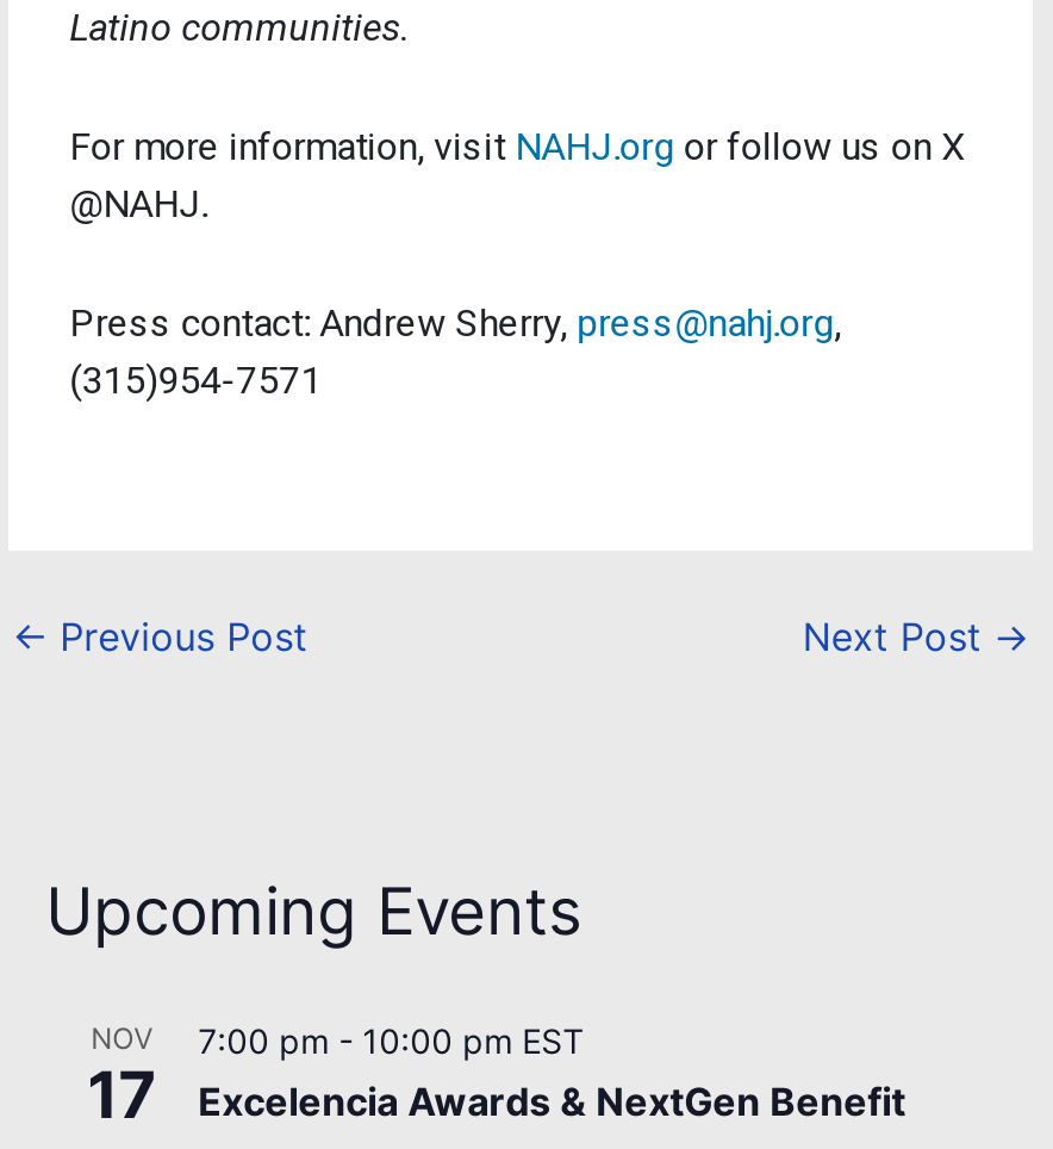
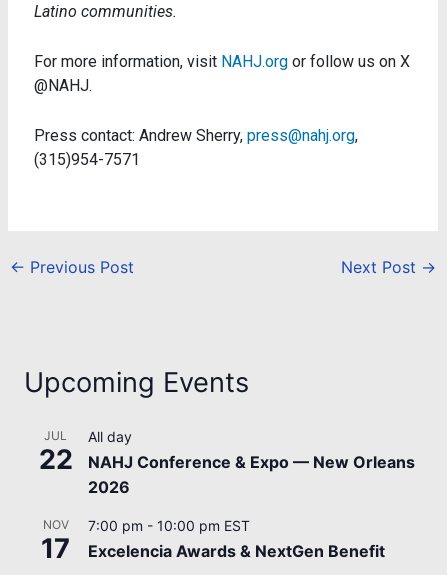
+ JUL
+ 22

+ All day
+ NAHJ Conference & Expo — New Orleans
+ 2026
